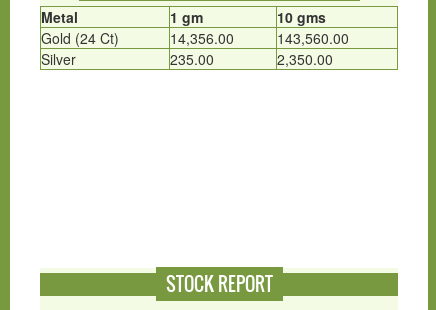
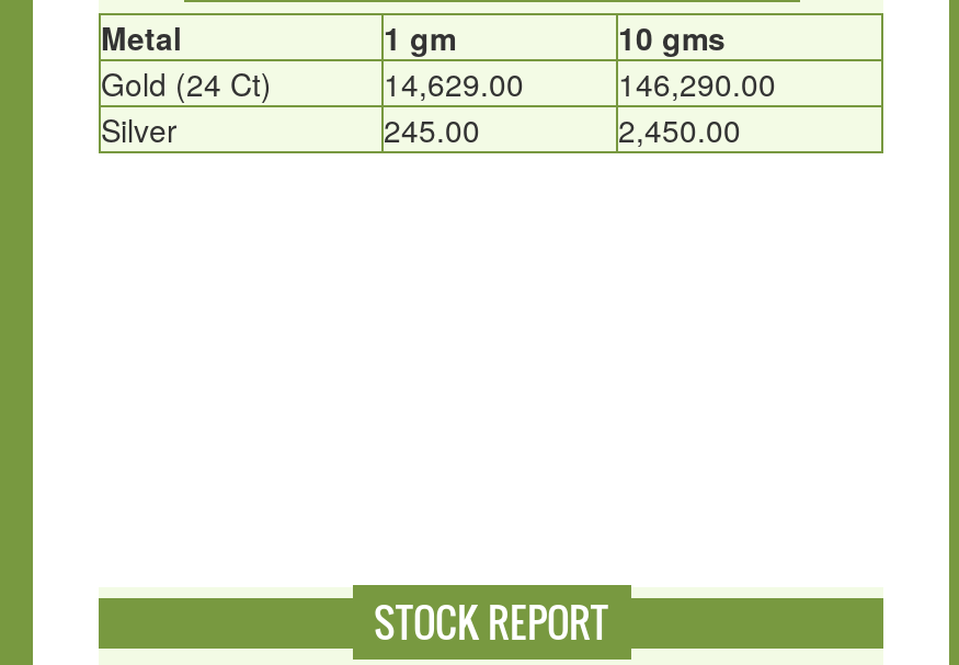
- 14,356.00
+ 14,629.00

- 143,560.00
+ 146,290.00

- 235.00
+ 245.00

- 2,350.00
+ 2,450.00
